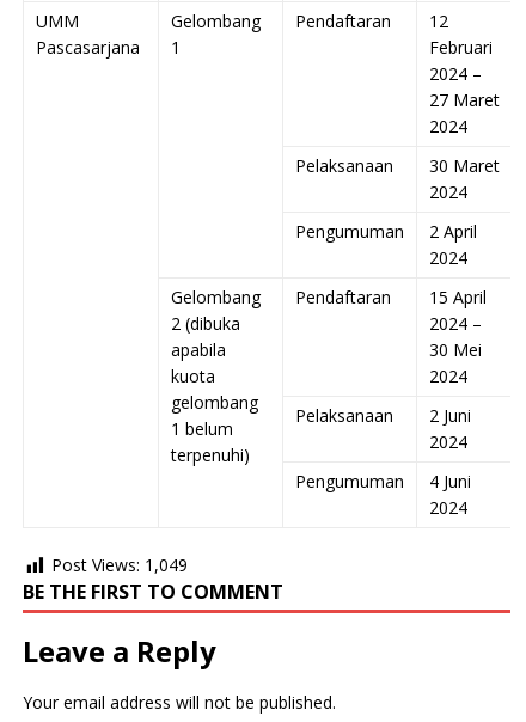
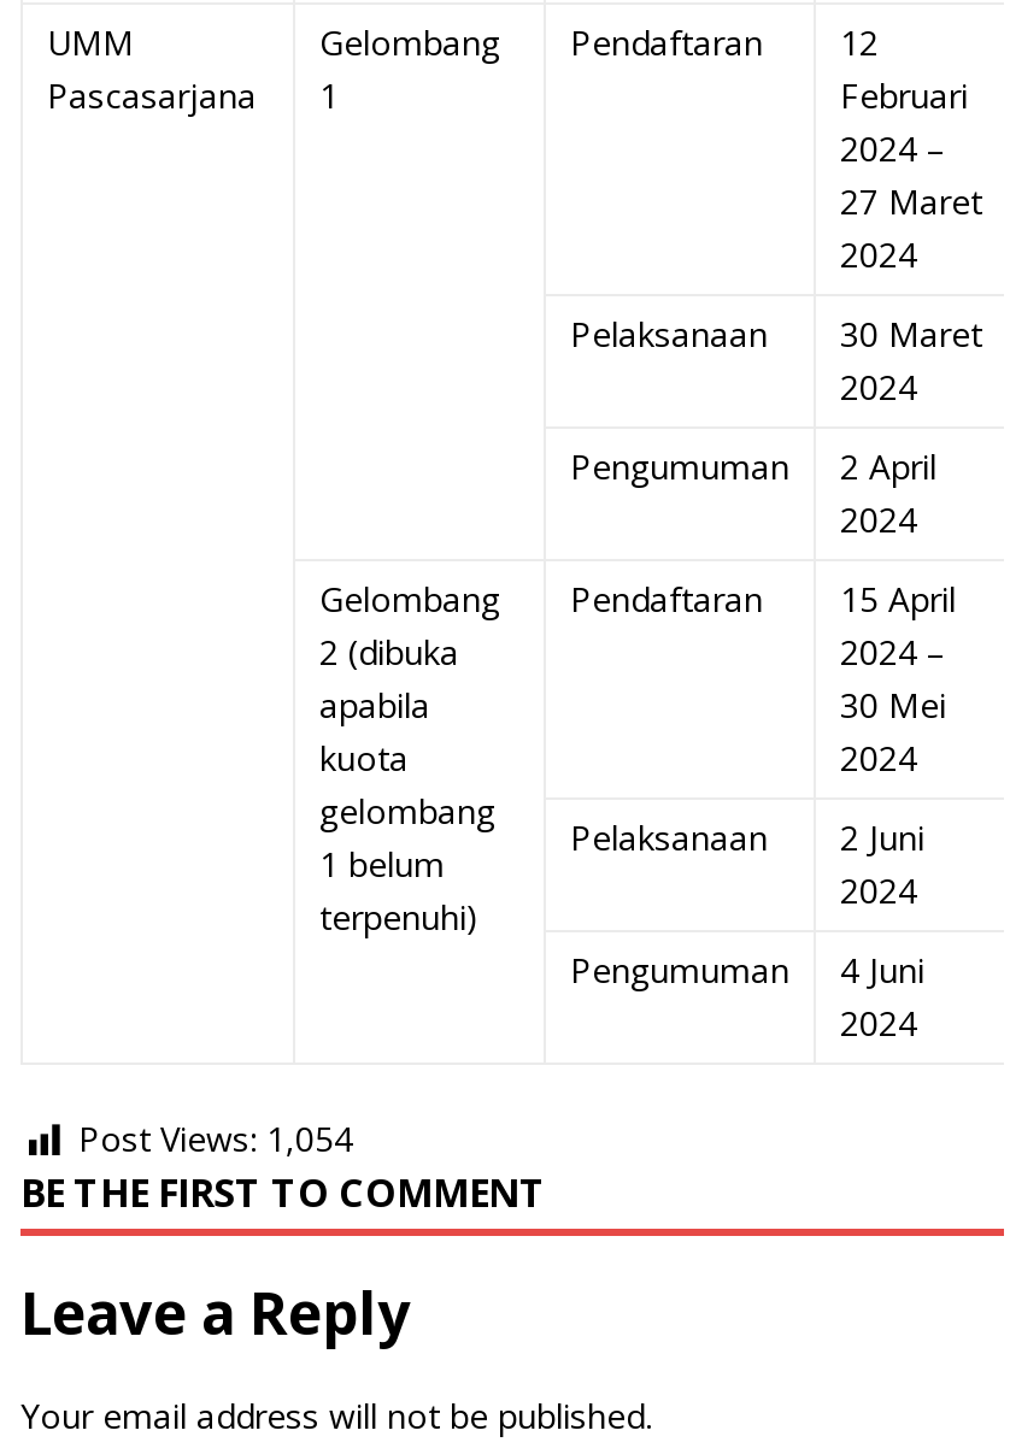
- Post Views: 1,049
+ Post Views: 1,054
